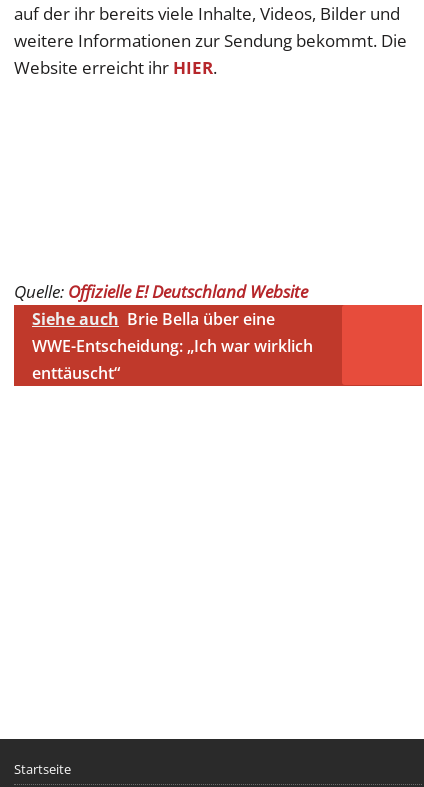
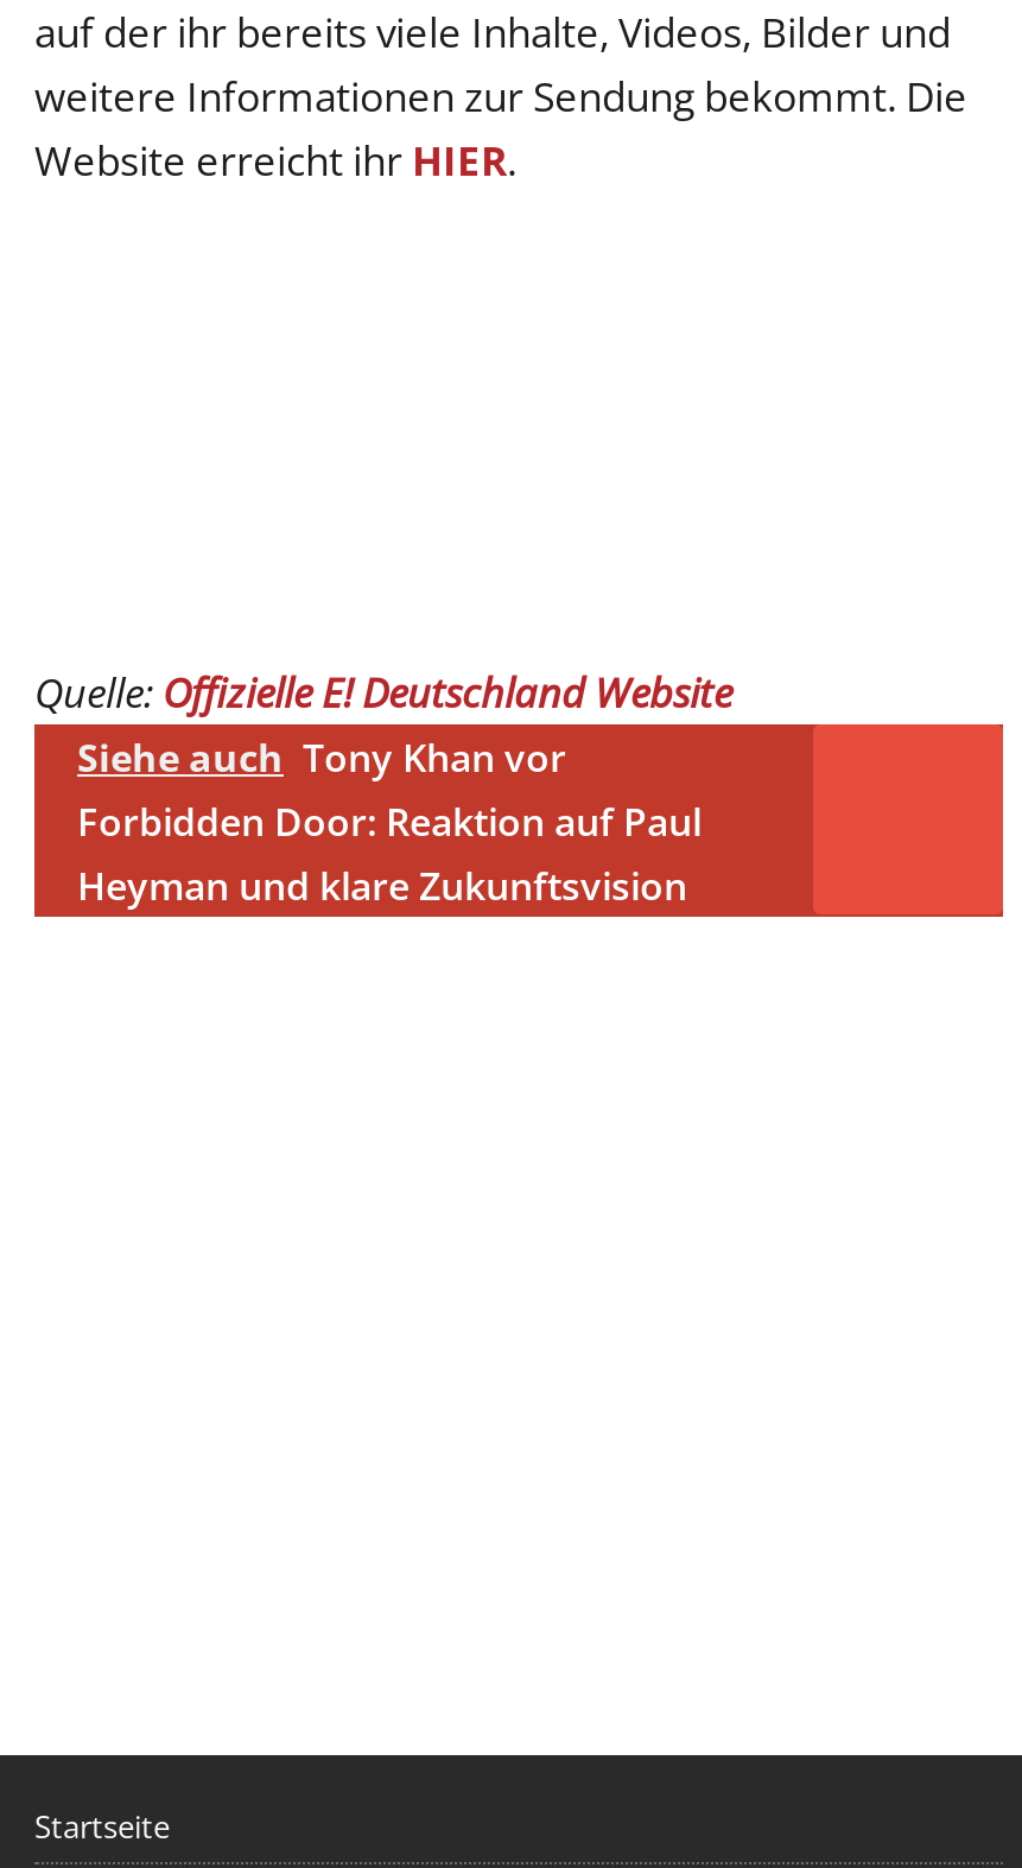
- Siehe auch Brie Bella über eine
- WWE-Entscheidung: „Ich war wirklich
- enttäuscht“
+ Siehe auch Tony Khan vor
+ Forbidden Door: Reaktion auf Paul
+ Heyman und klare Zukunftsvision
